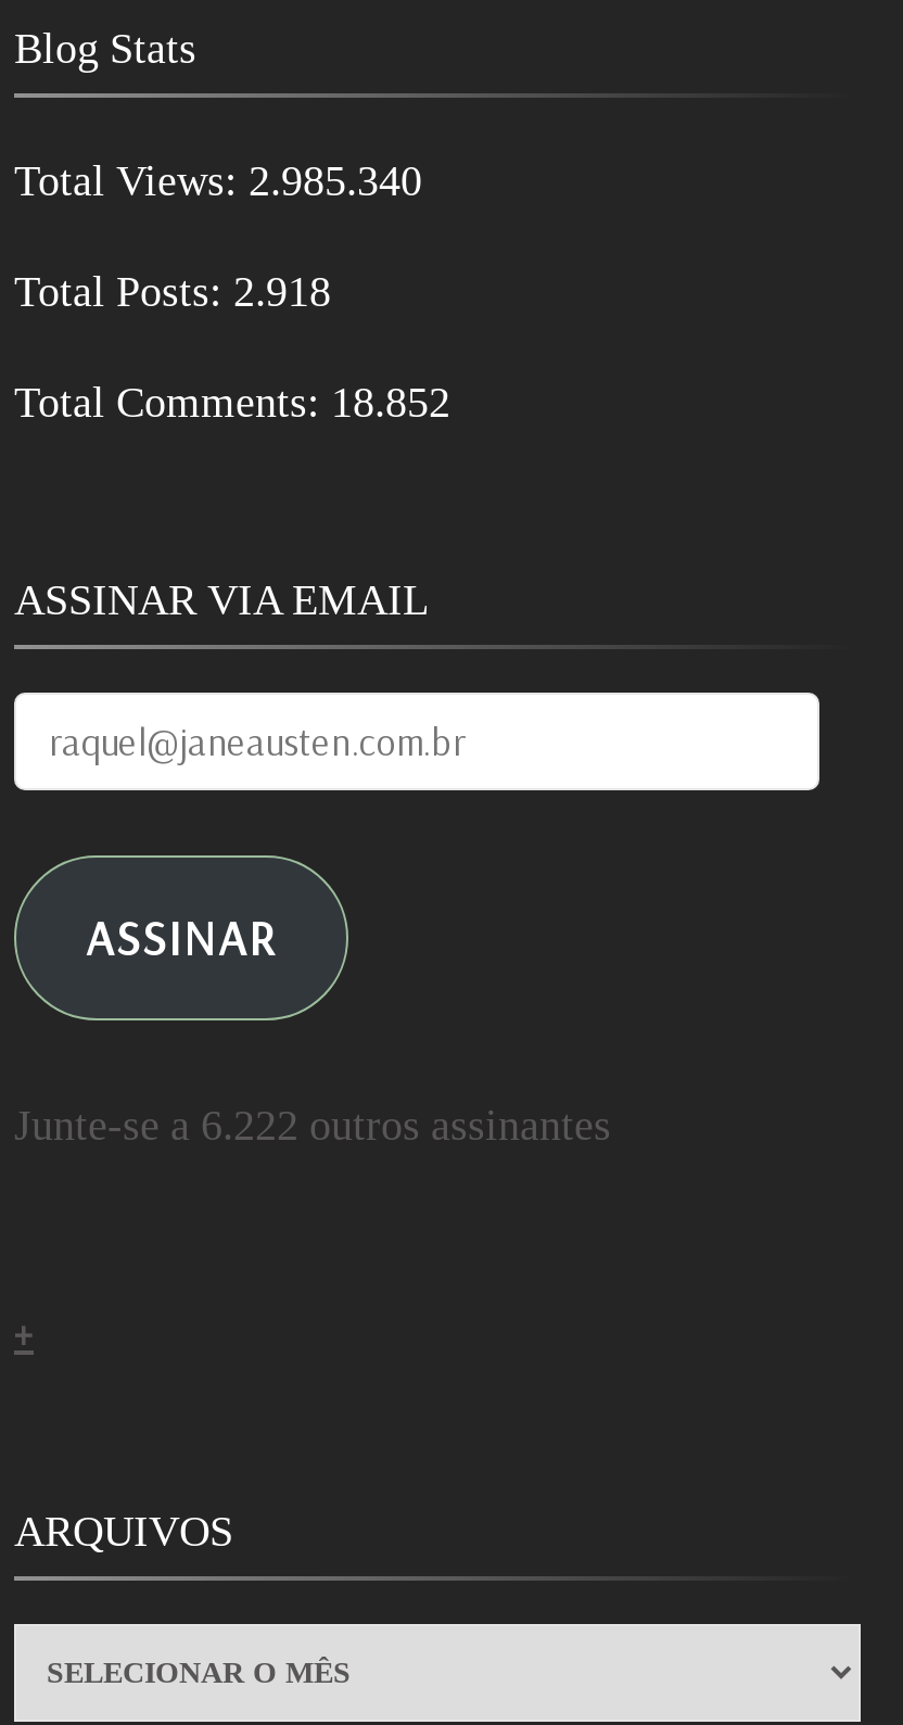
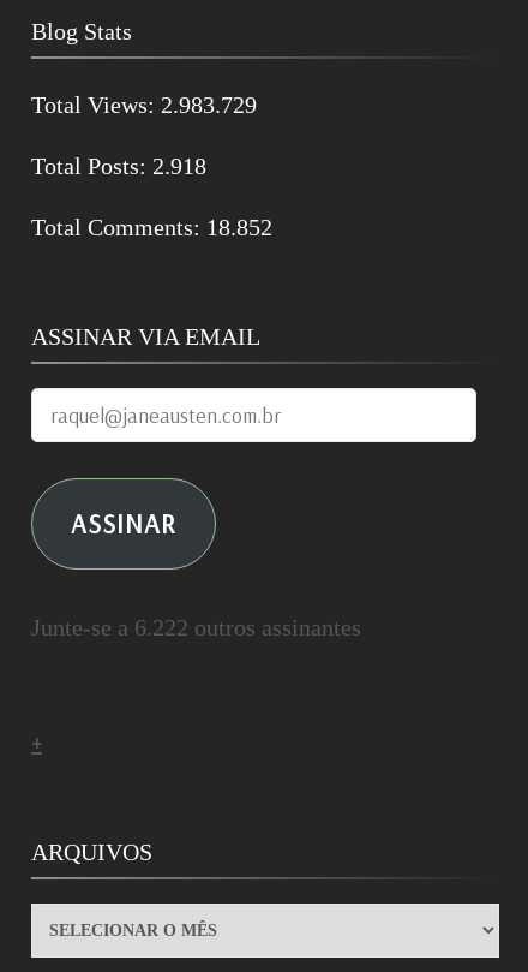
- Total Views: 2.985.340
+ Total Views: 2.983.729
